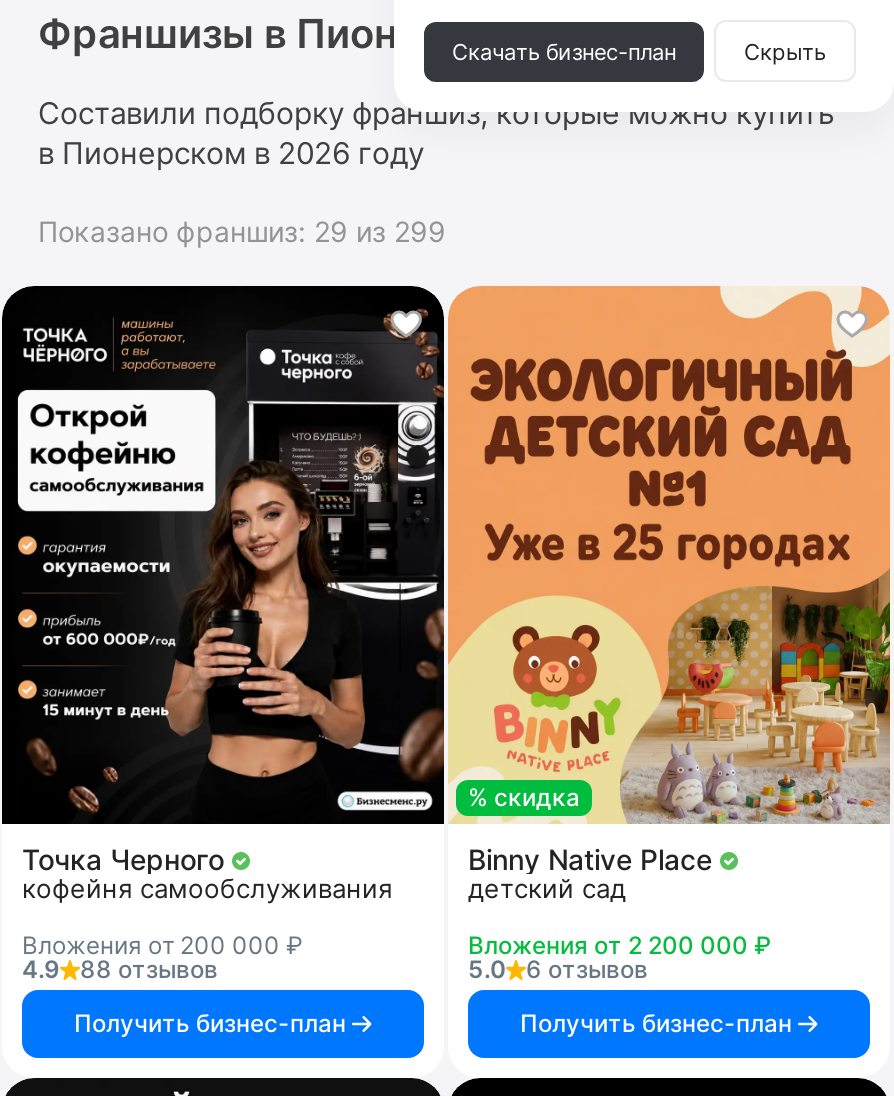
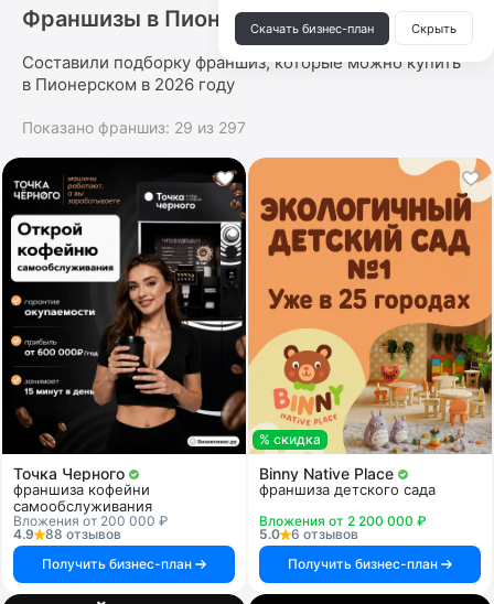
- Показано франшиз: 29 из 299
+ Показано франшиз: 29 из 297

- кофейня самообслуживания
+ франшиза кофейни
+ самообслуживания

- детский сад
+ франшиза детского сада
